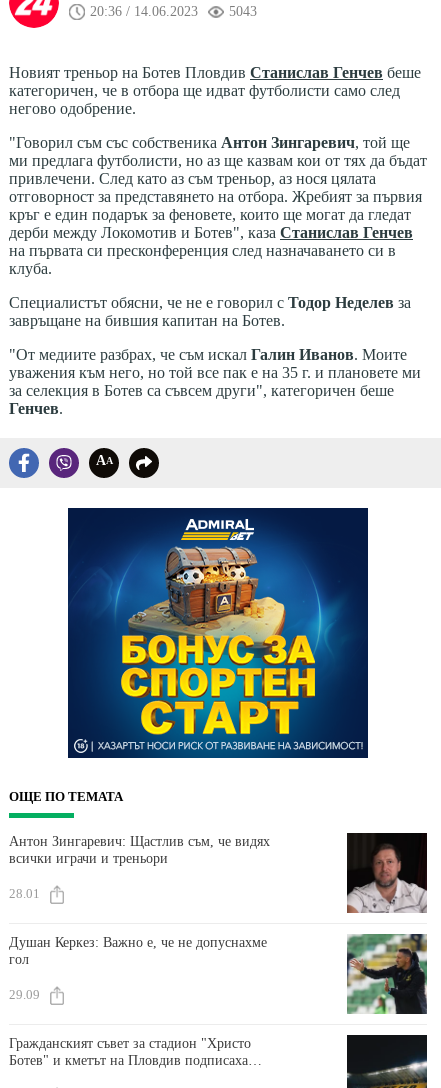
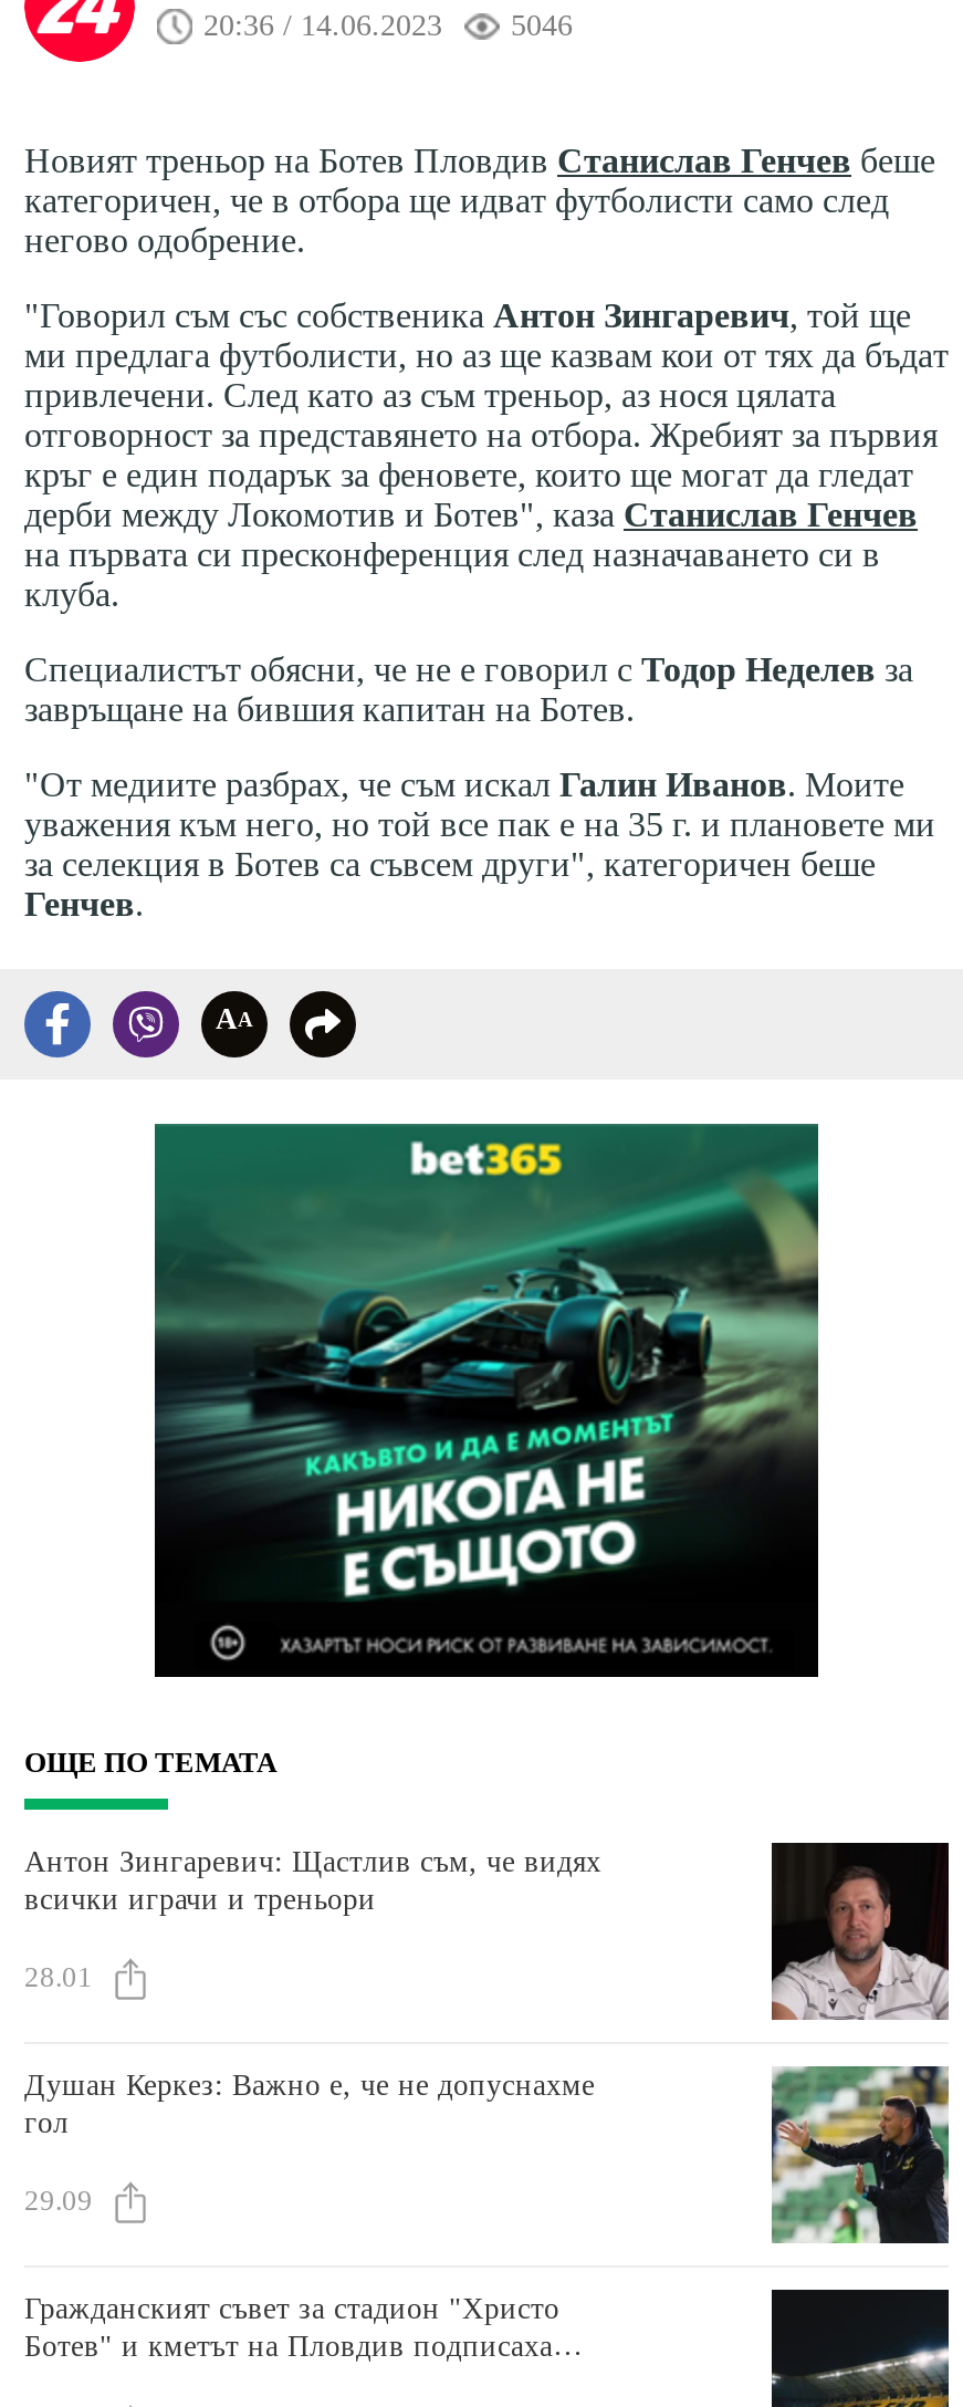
- 5043
+ 5046

- [image]
+ [image]
